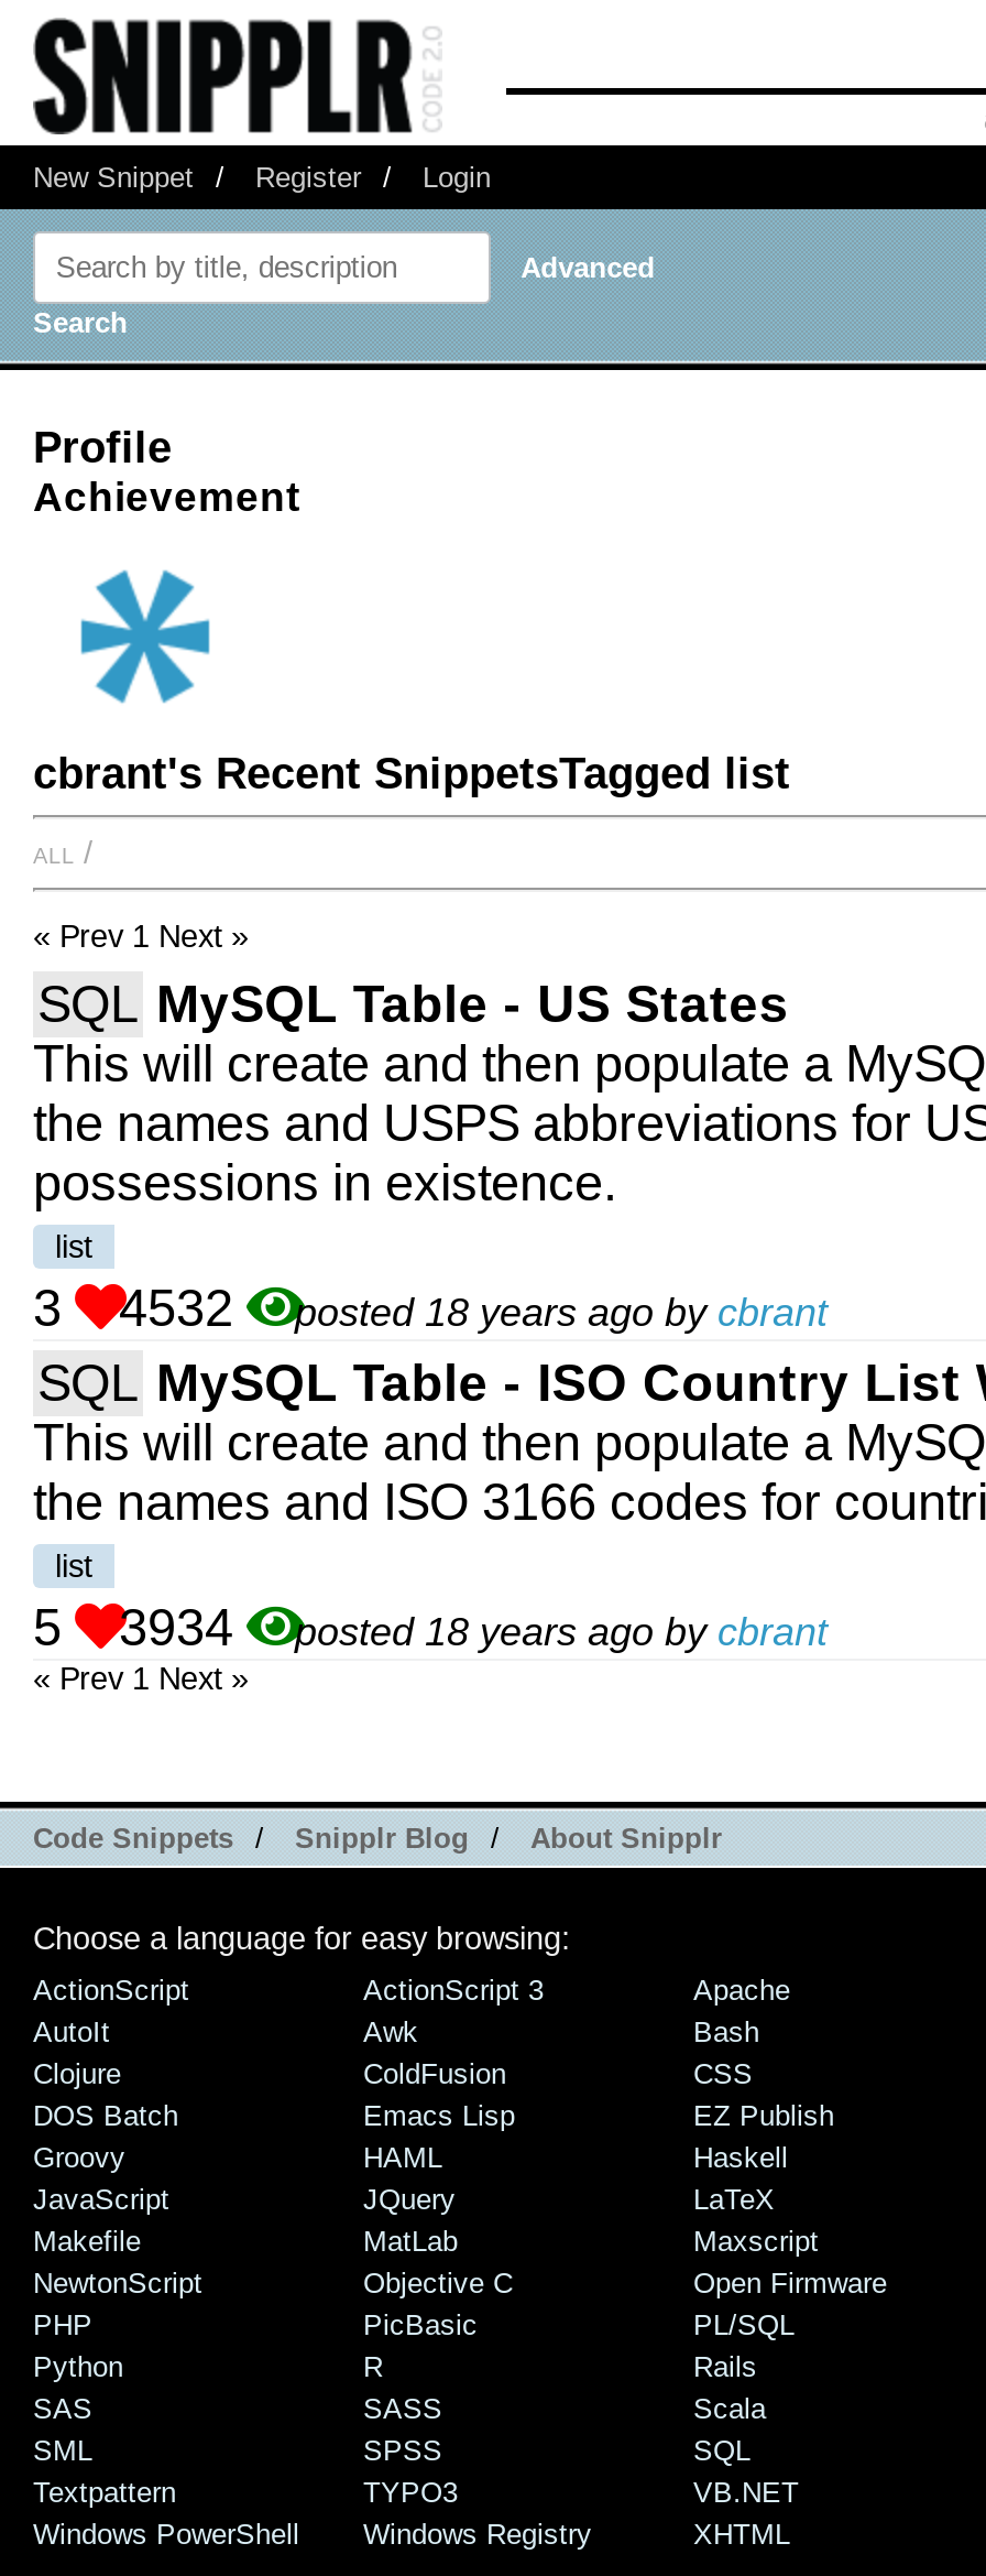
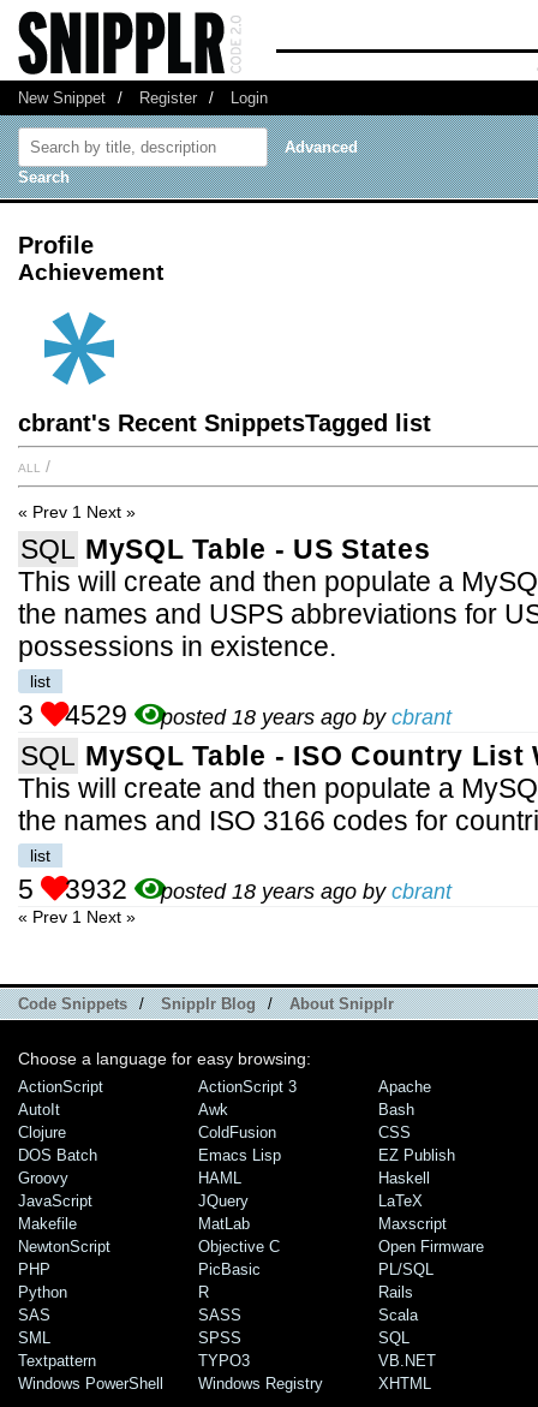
- 3 4532 posted 18 years ago by cbrant
+ 3 4529 posted 18 years ago by cbrant

- 5 3934 posted 18 years ago by cbrant
+ 5 3932 posted 18 years ago by cbrant
